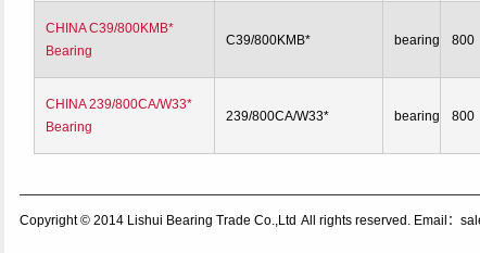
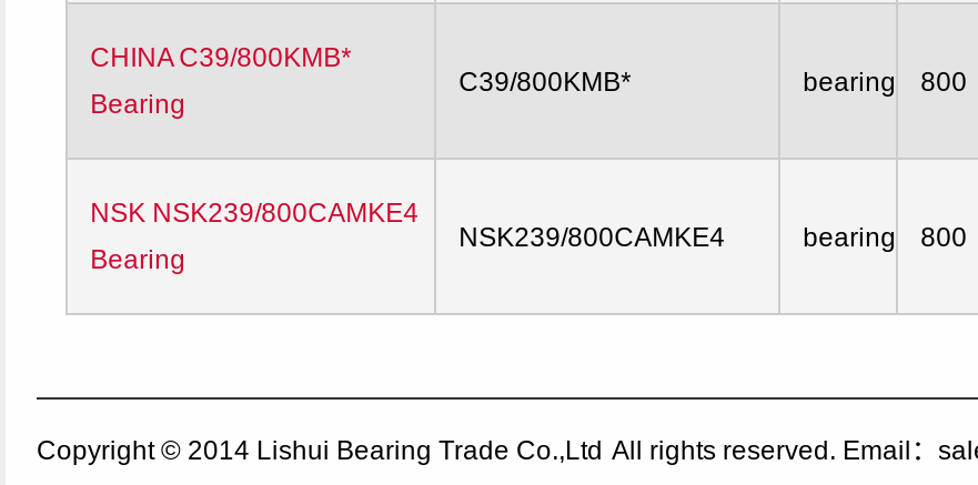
- CHINA 239/800CA/W33*
+ NSK NSK239/800CAMKE4

- 239/800CA/W33*
+ NSK239/800CAMKE4
